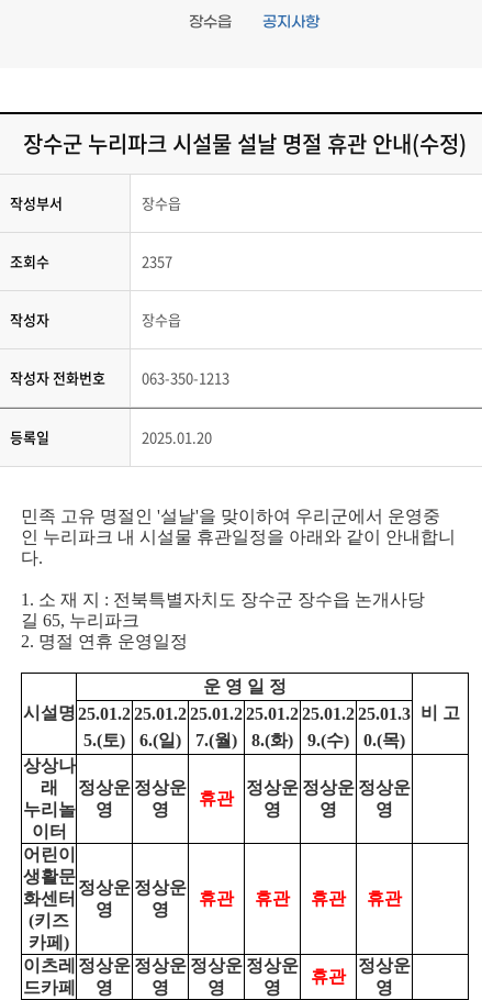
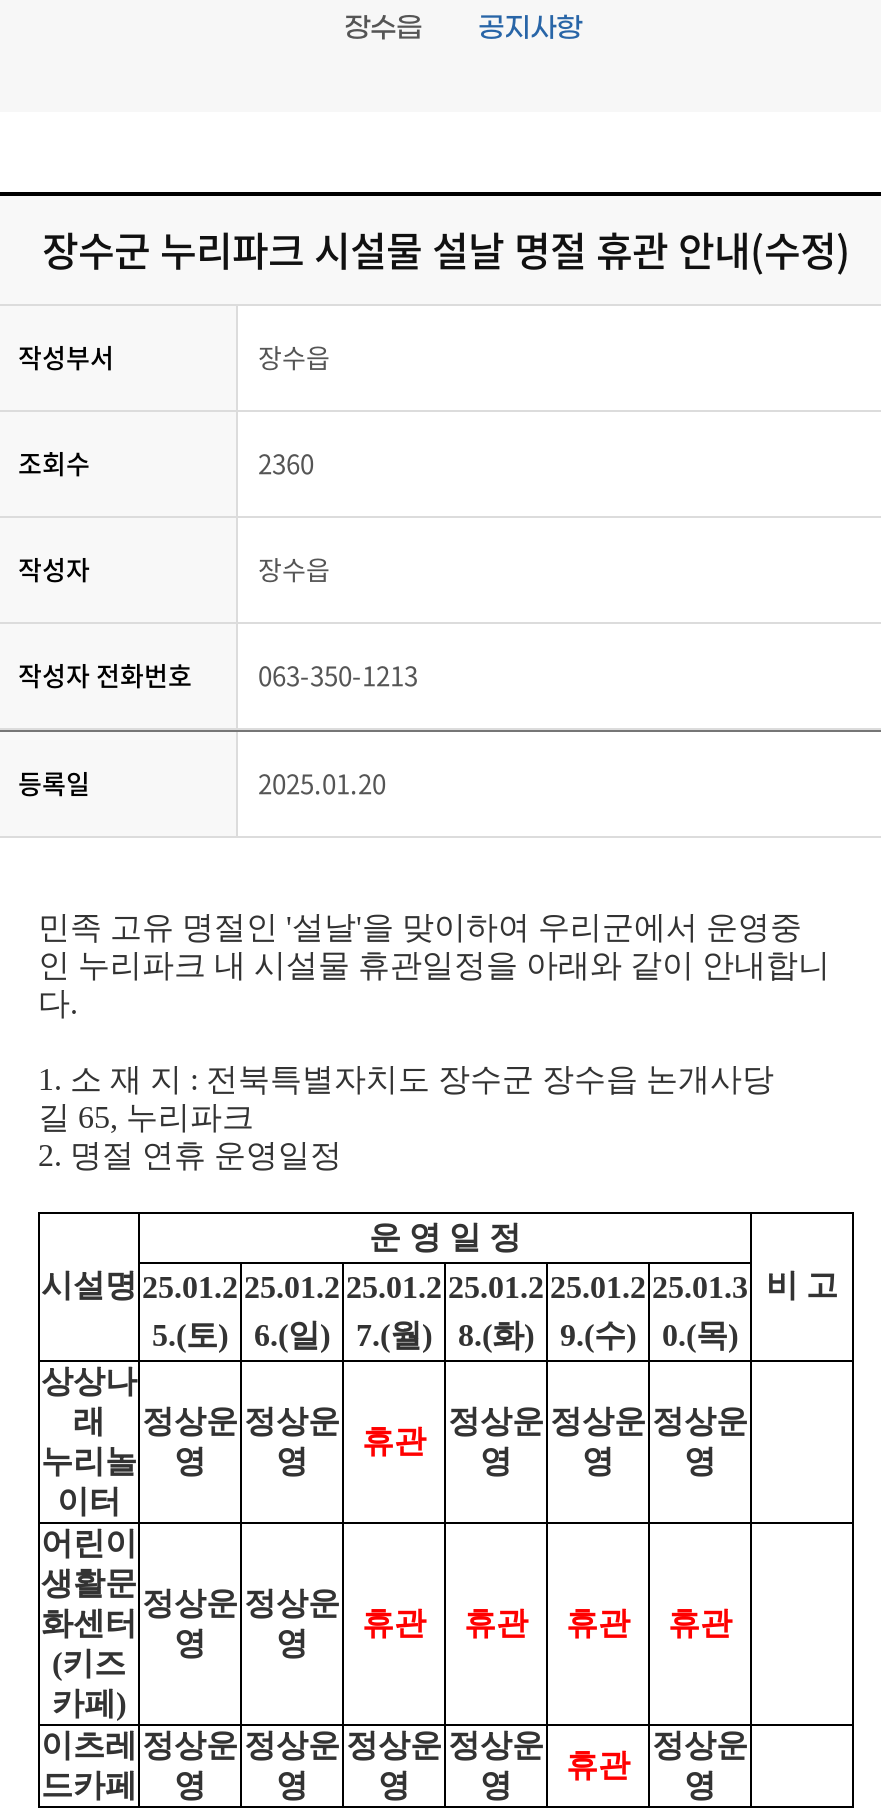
- 2357
+ 2360
